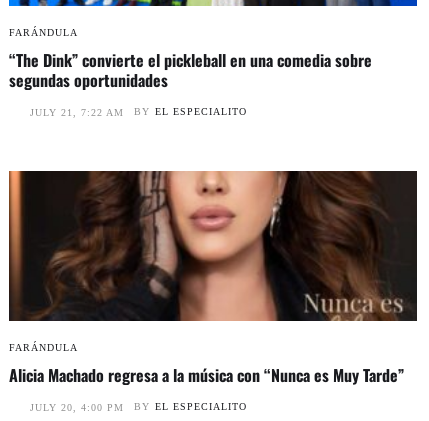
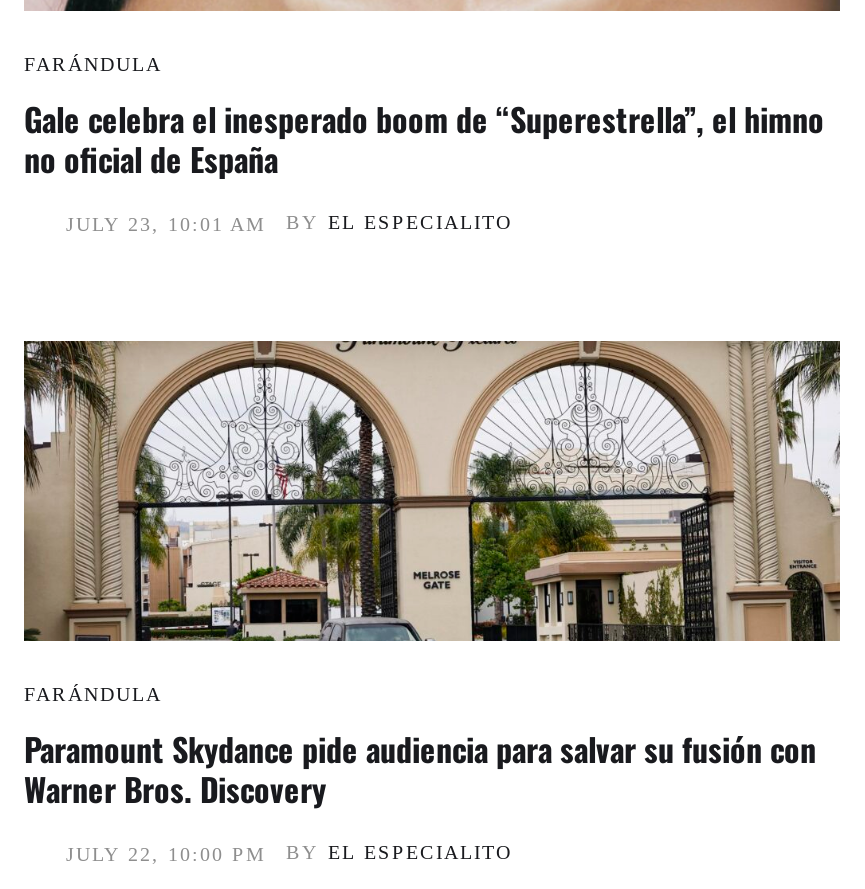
- “The Dink” convierte el pickleball en una comedia sobre
- segundas oportunidades
+ Gale celebra el inesperado boom de “Superestrella”, el himno
+ no oficial de España

- JULY 21, 7:22 AM BY EL ESPECIALITO
+ JULY 23, 10:01 AM BY EL ESPECIALITO

- [image]
+ [image]

- Alicia Machado regresa a la música con “Nunca es Muy Tarde”
+ Paramount Skydance pide audiencia para salvar su fusión con
+ Warner Bros. Discovery

- JULY 20, 4:00 PM BY EL ESPECIALITO
+ JULY 22, 10:00 PM BY EL ESPECIALITO
